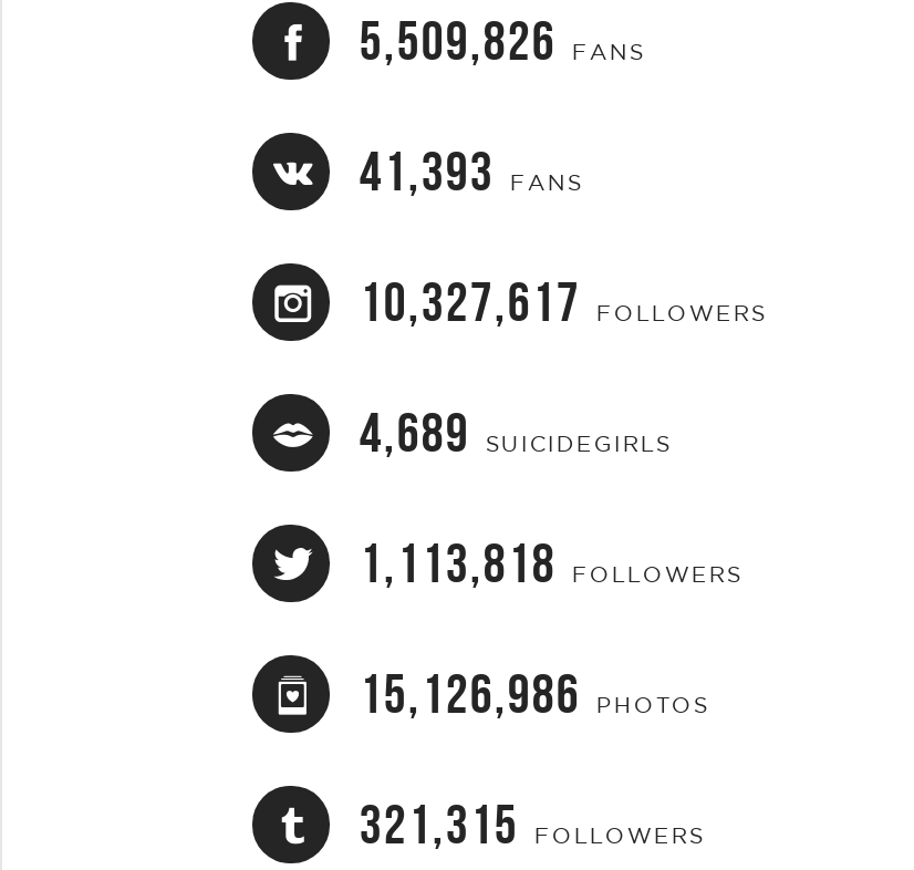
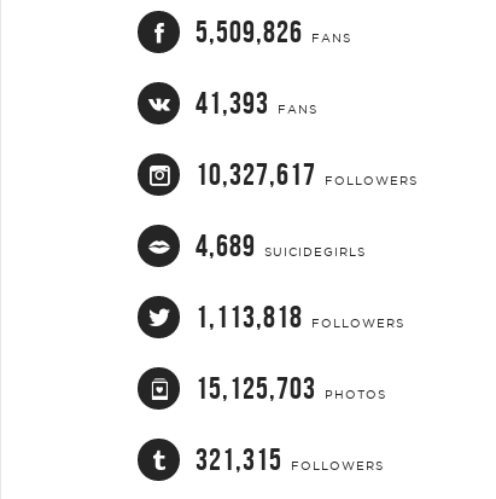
- 15,126,986 PHOTOS
+ 15,125,703 PHOTOS
